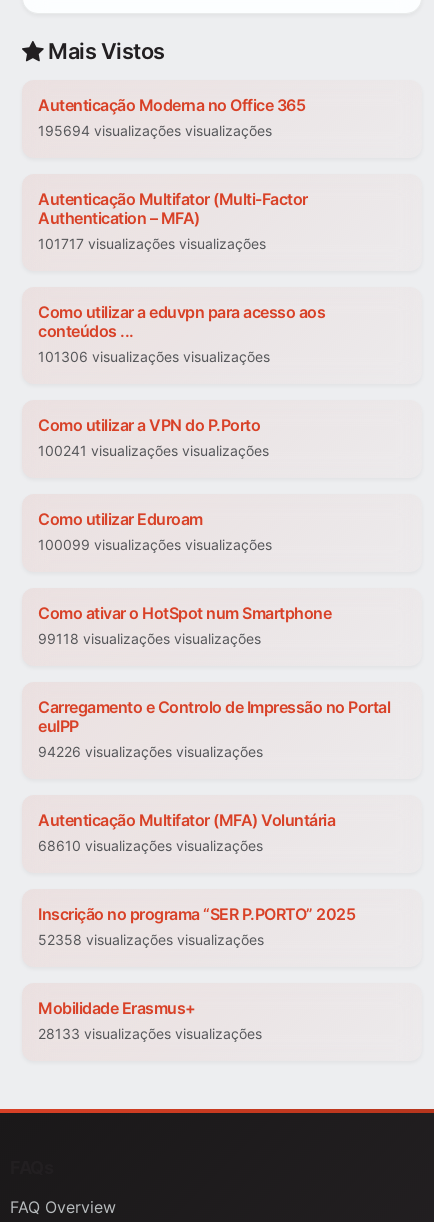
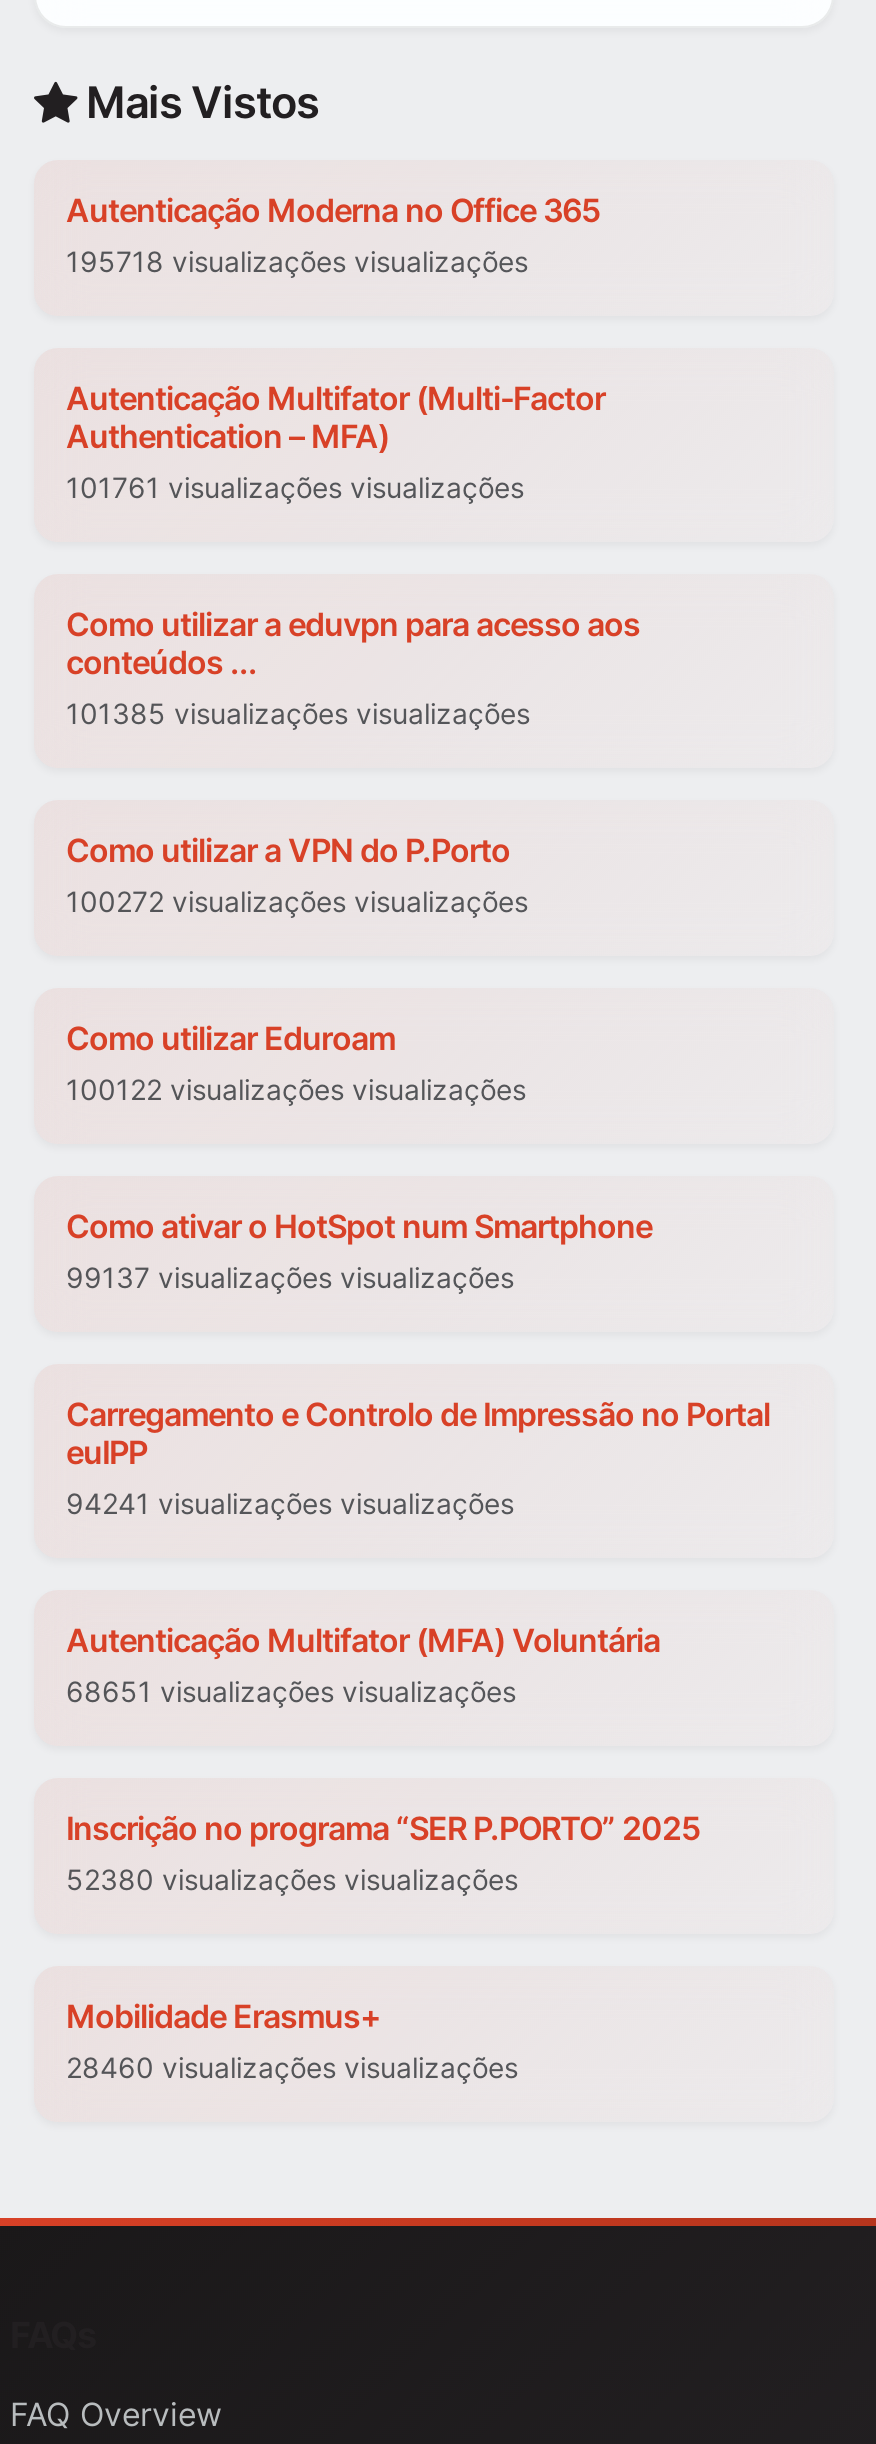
- 195694 visualizações visualizações
+ 195718 visualizações visualizações

- 101717 visualizações visualizações
+ 101761 visualizações visualizações

- 101306 visualizações visualizações
+ 101385 visualizações visualizações

- 100241 visualizações visualizações
+ 100272 visualizações visualizações

- 100099 visualizações visualizações
+ 100122 visualizações visualizações

- 99118 visualizações visualizações
+ 99137 visualizações visualizações

- 94226 visualizações visualizações
+ 94241 visualizações visualizações

- 68610 visualizações visualizações
+ 68651 visualizações visualizações

- 52358 visualizações visualizações
+ 52380 visualizações visualizações

- 28133 visualizações visualizações
+ 28460 visualizações visualizações
